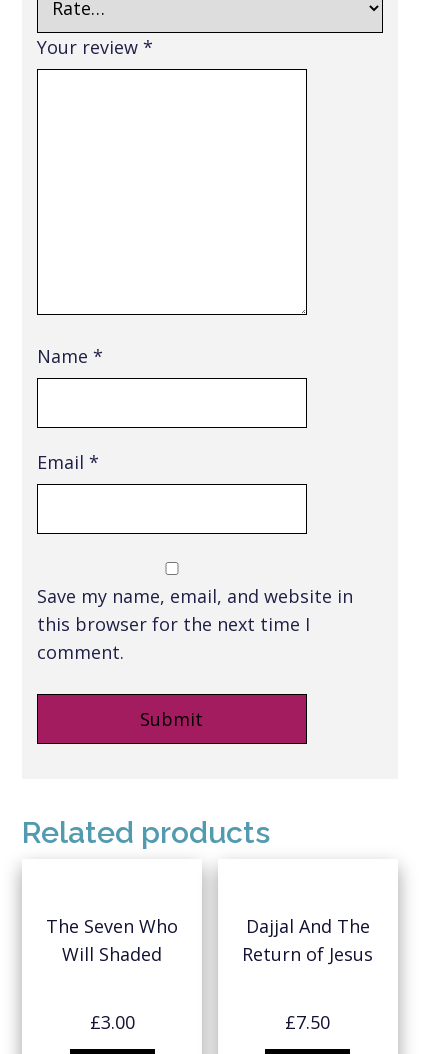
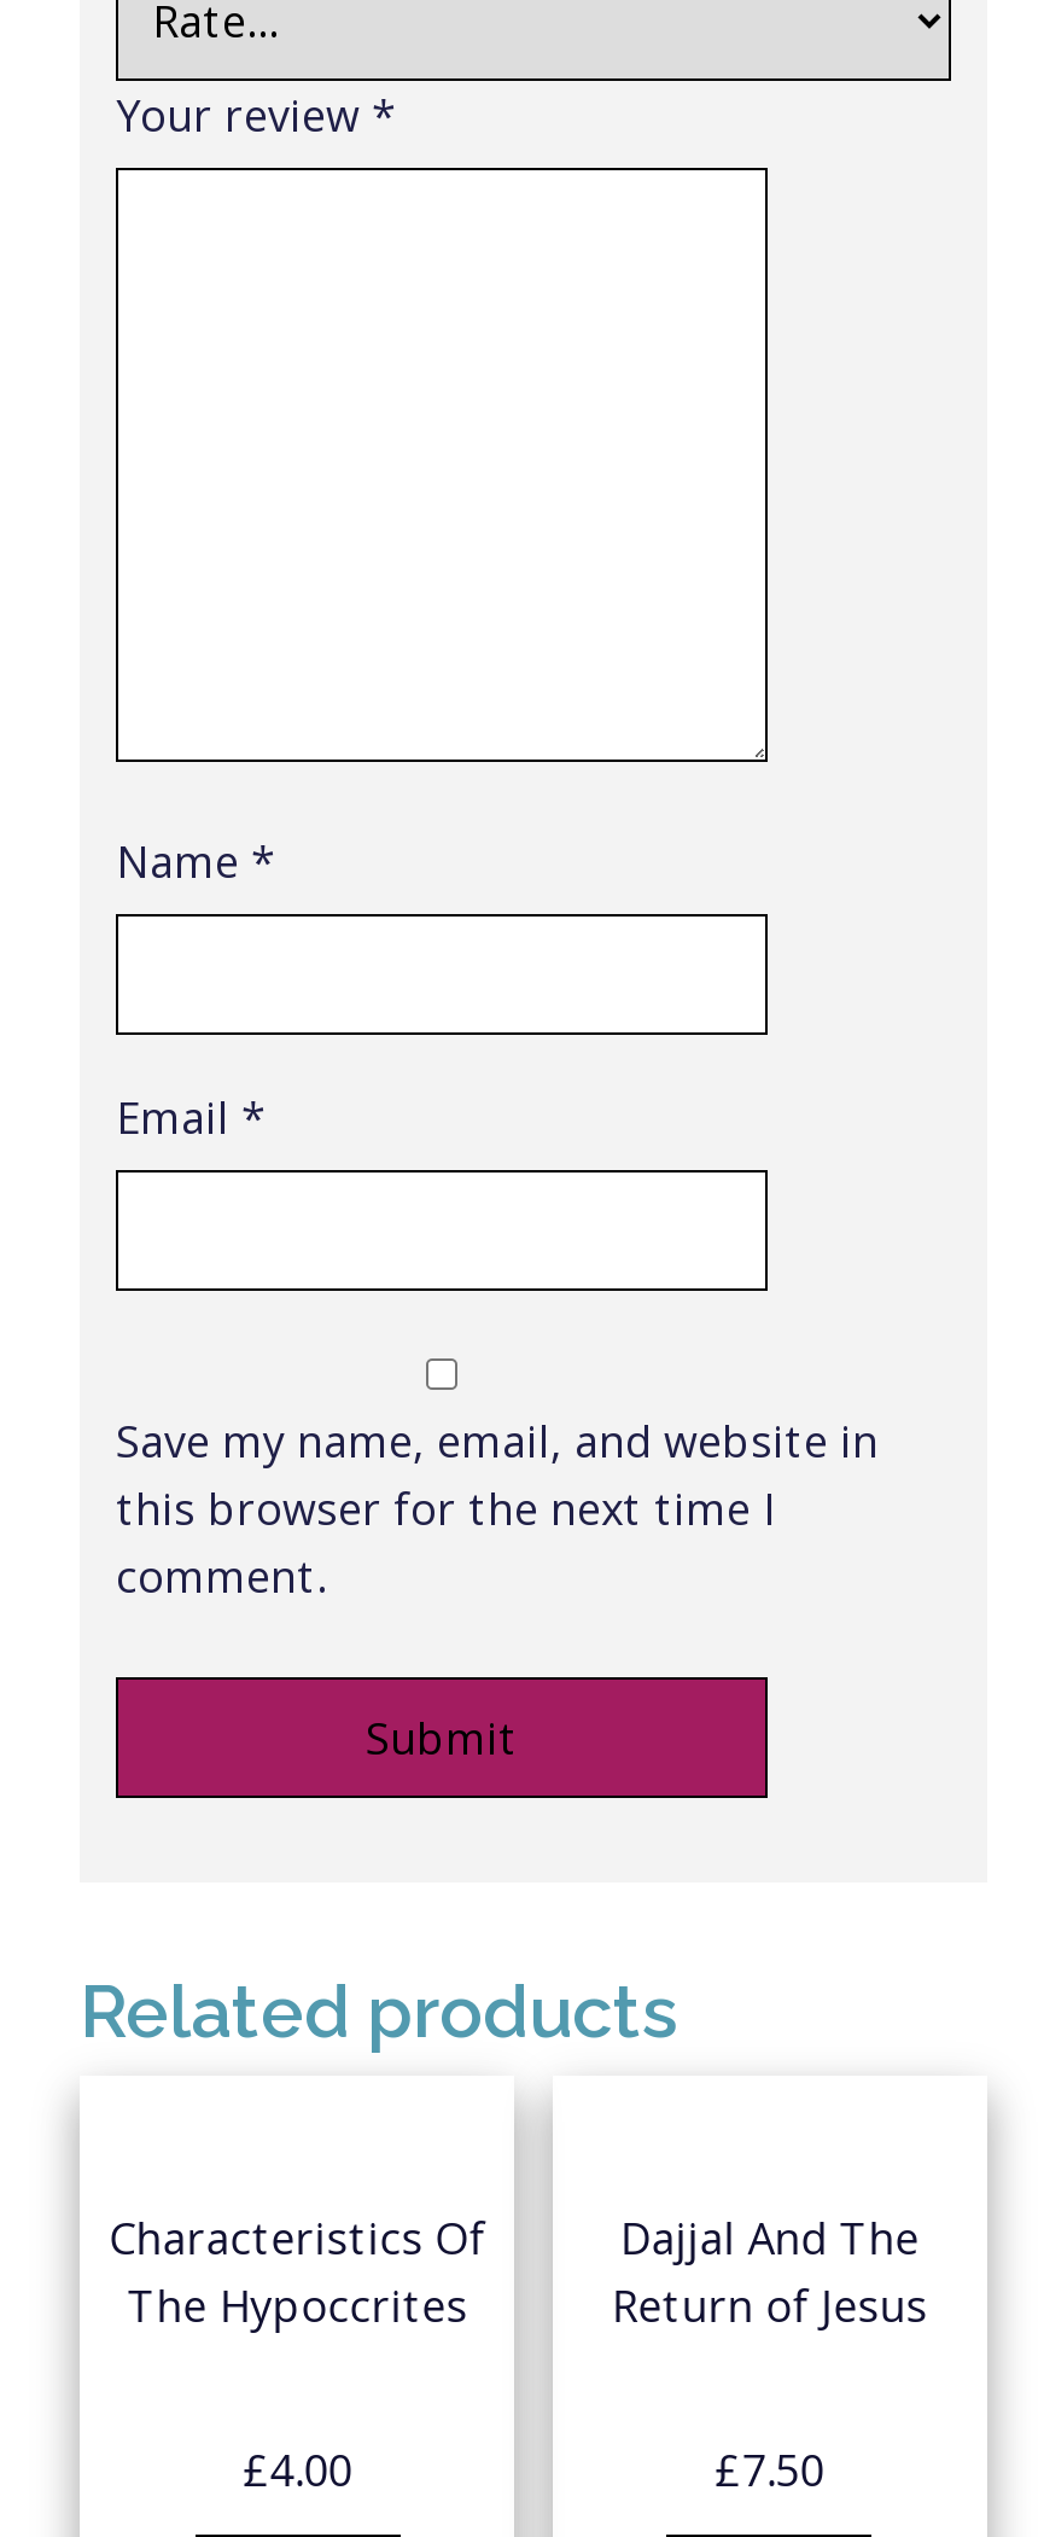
- The Seven Who
- Will Shaded
+ Characteristics Of
+ The Hypoccrites

- £3.00
+ £4.00
